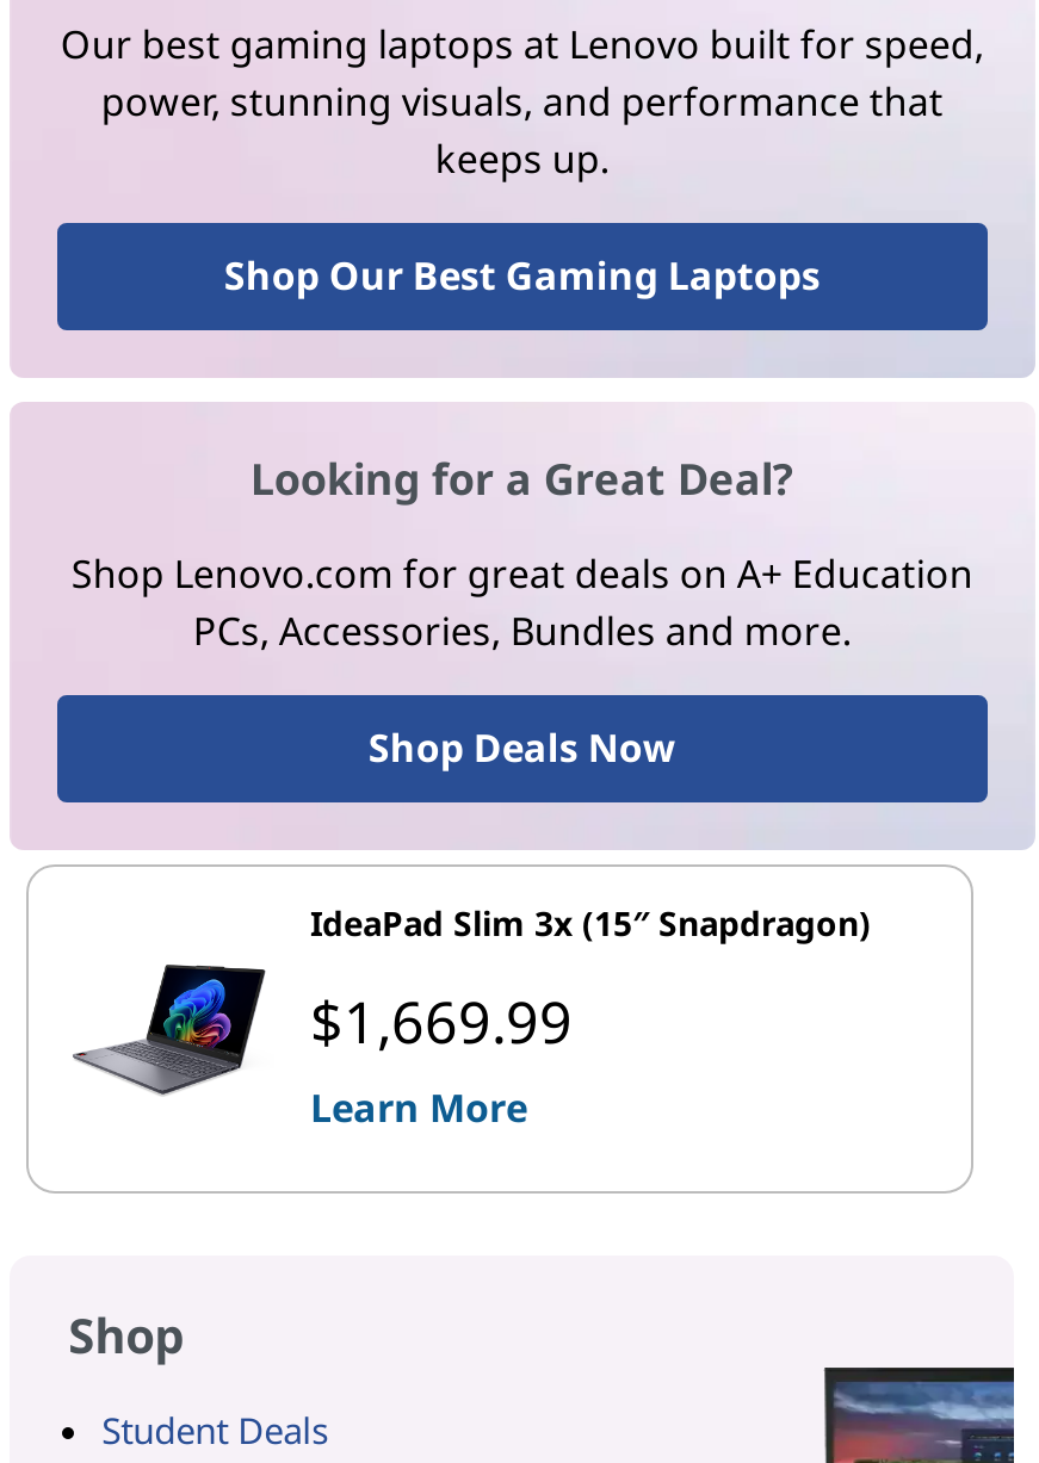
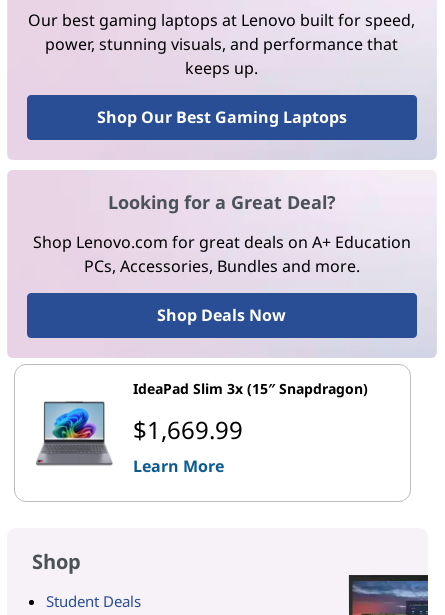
- [image]
+ [image]
